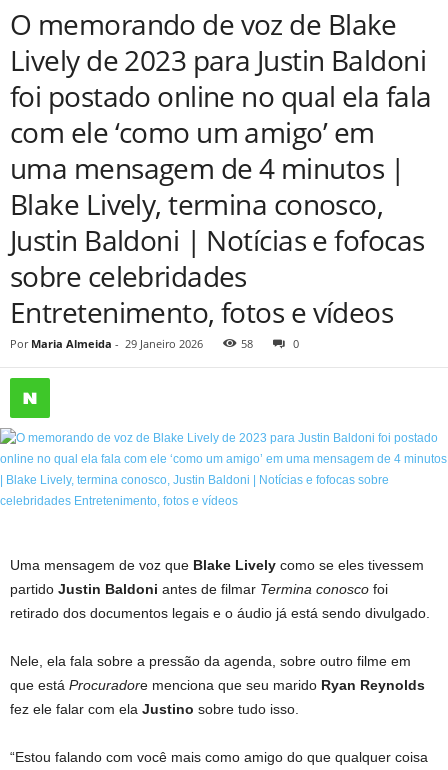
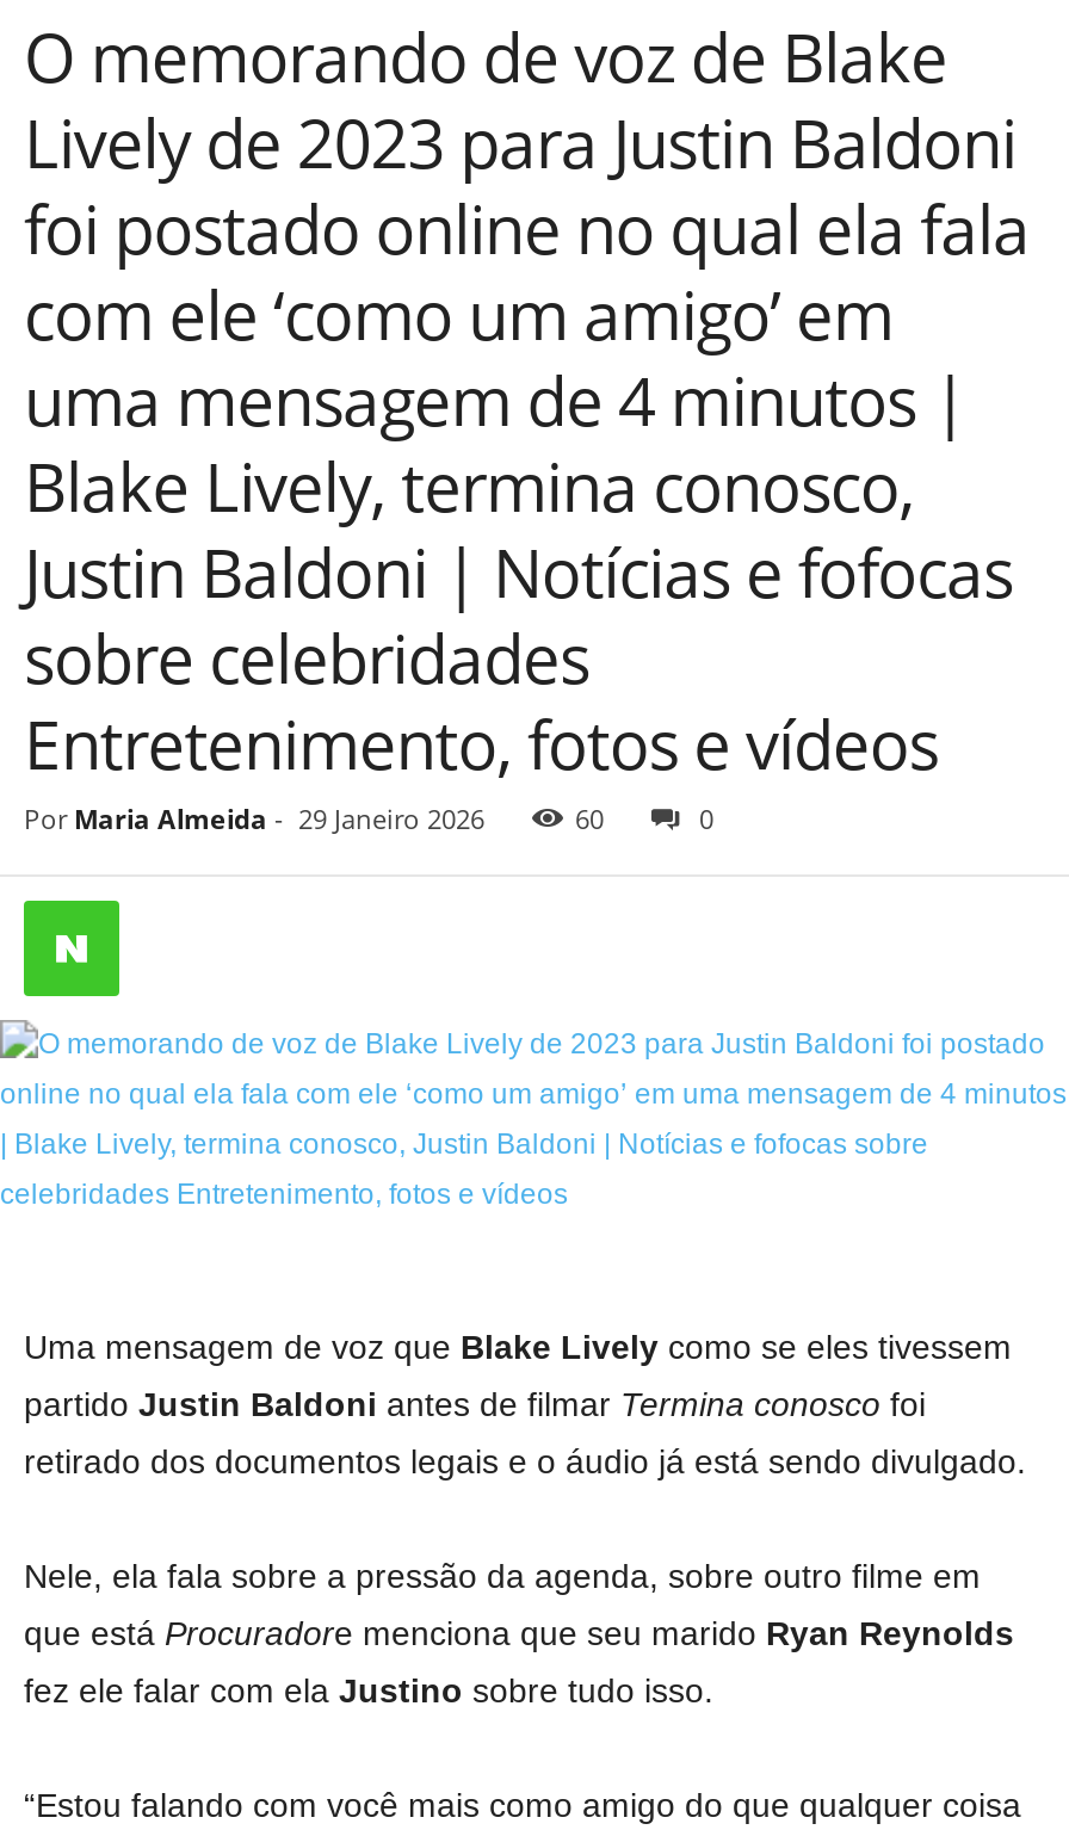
- 58
+ 60
